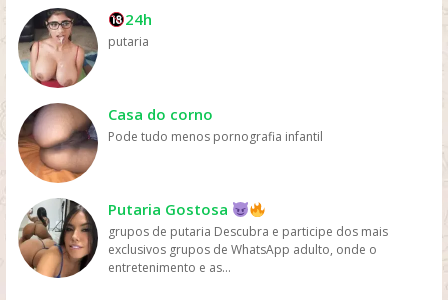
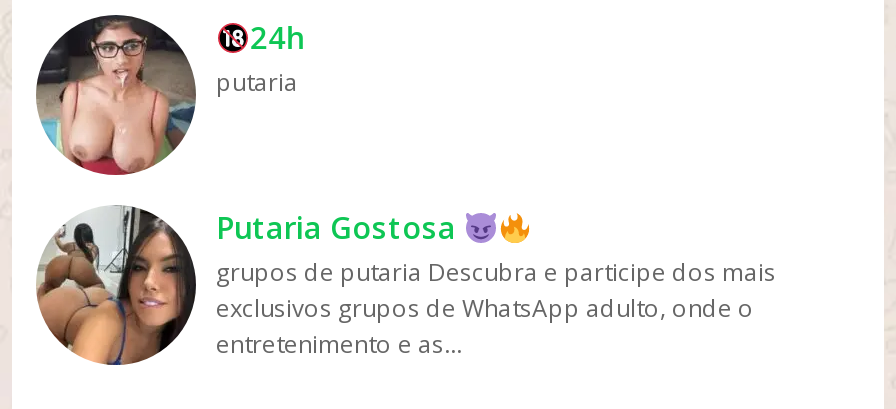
- [image]
- Casa do corno
- Pode tudo menos pornografia infantil
